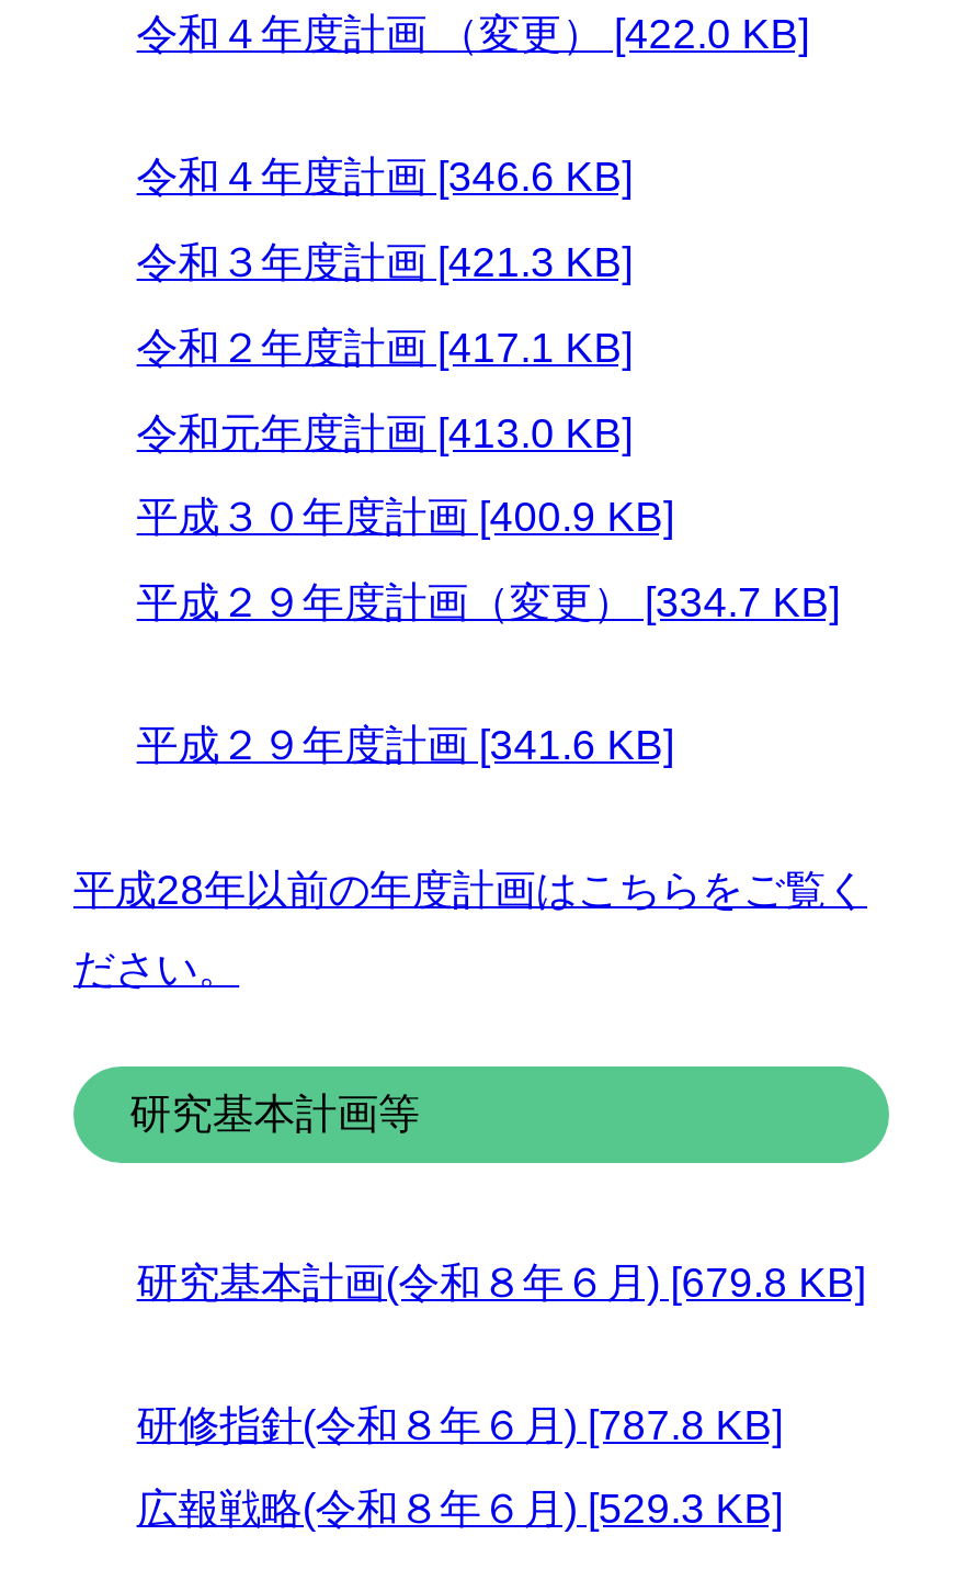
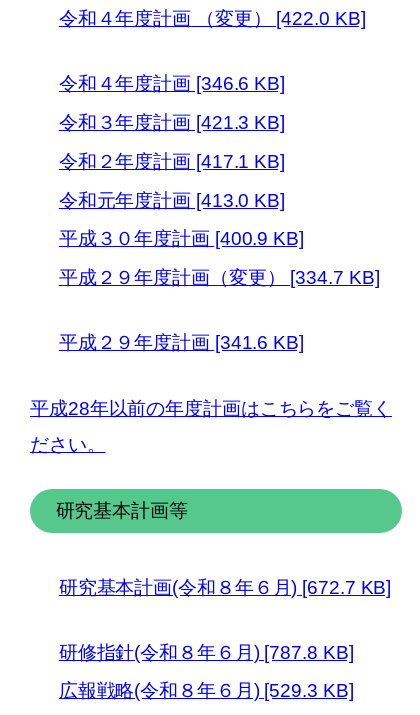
- 研究基本計画(令和８年６月) [679.8 KB]
+ 研究基本計画(令和８年６月) [672.7 KB]
